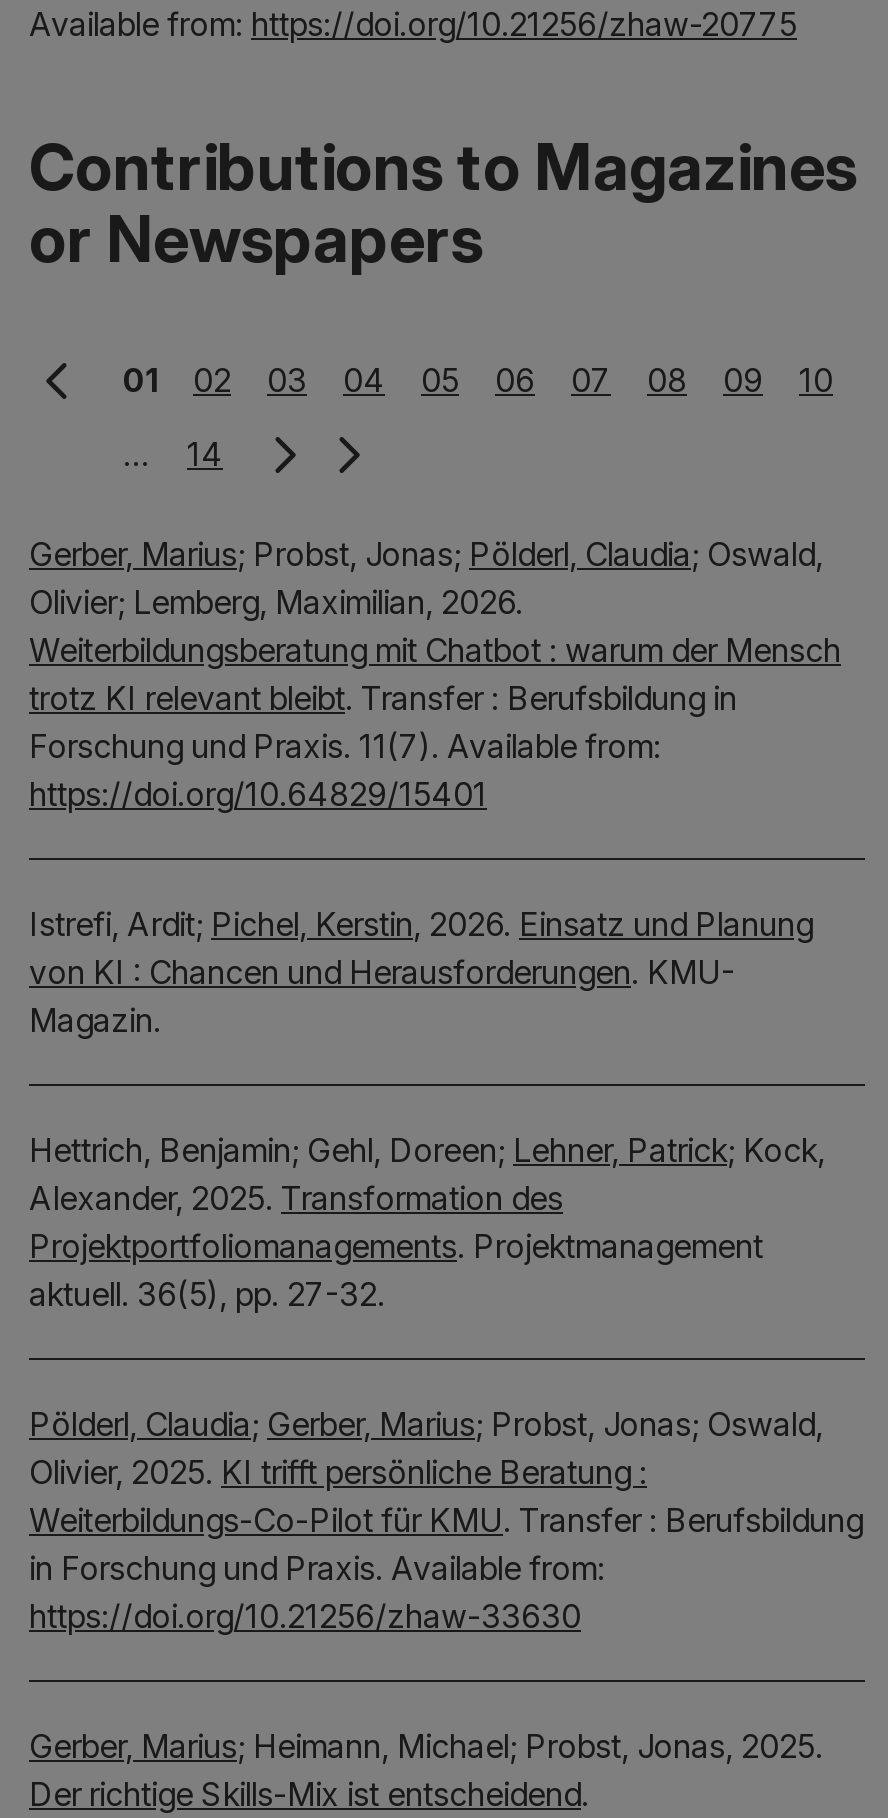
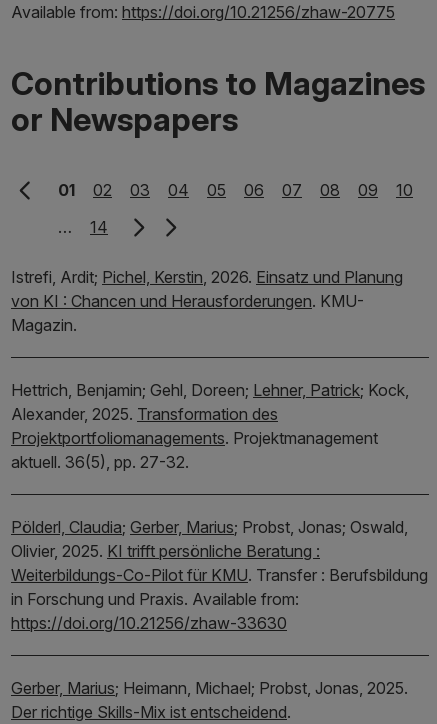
- Gerber, Marius; Probst, Jonas; Pölderl, Claudia; Oswald,
- Olivier; Lemberg, Maximilian, 2026.
- Weiterbildungsberatung mit Chatbot : warum der Mensch
- trotz KI relevant bleibt. Transfer : Berufsbildung in
- Forschung und Praxis. 11(7). Available from:
- https://doi.org/10.64829/15401
